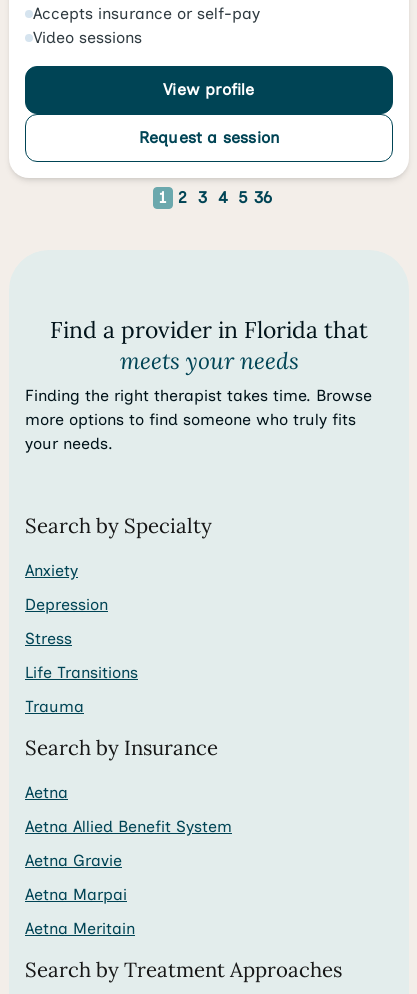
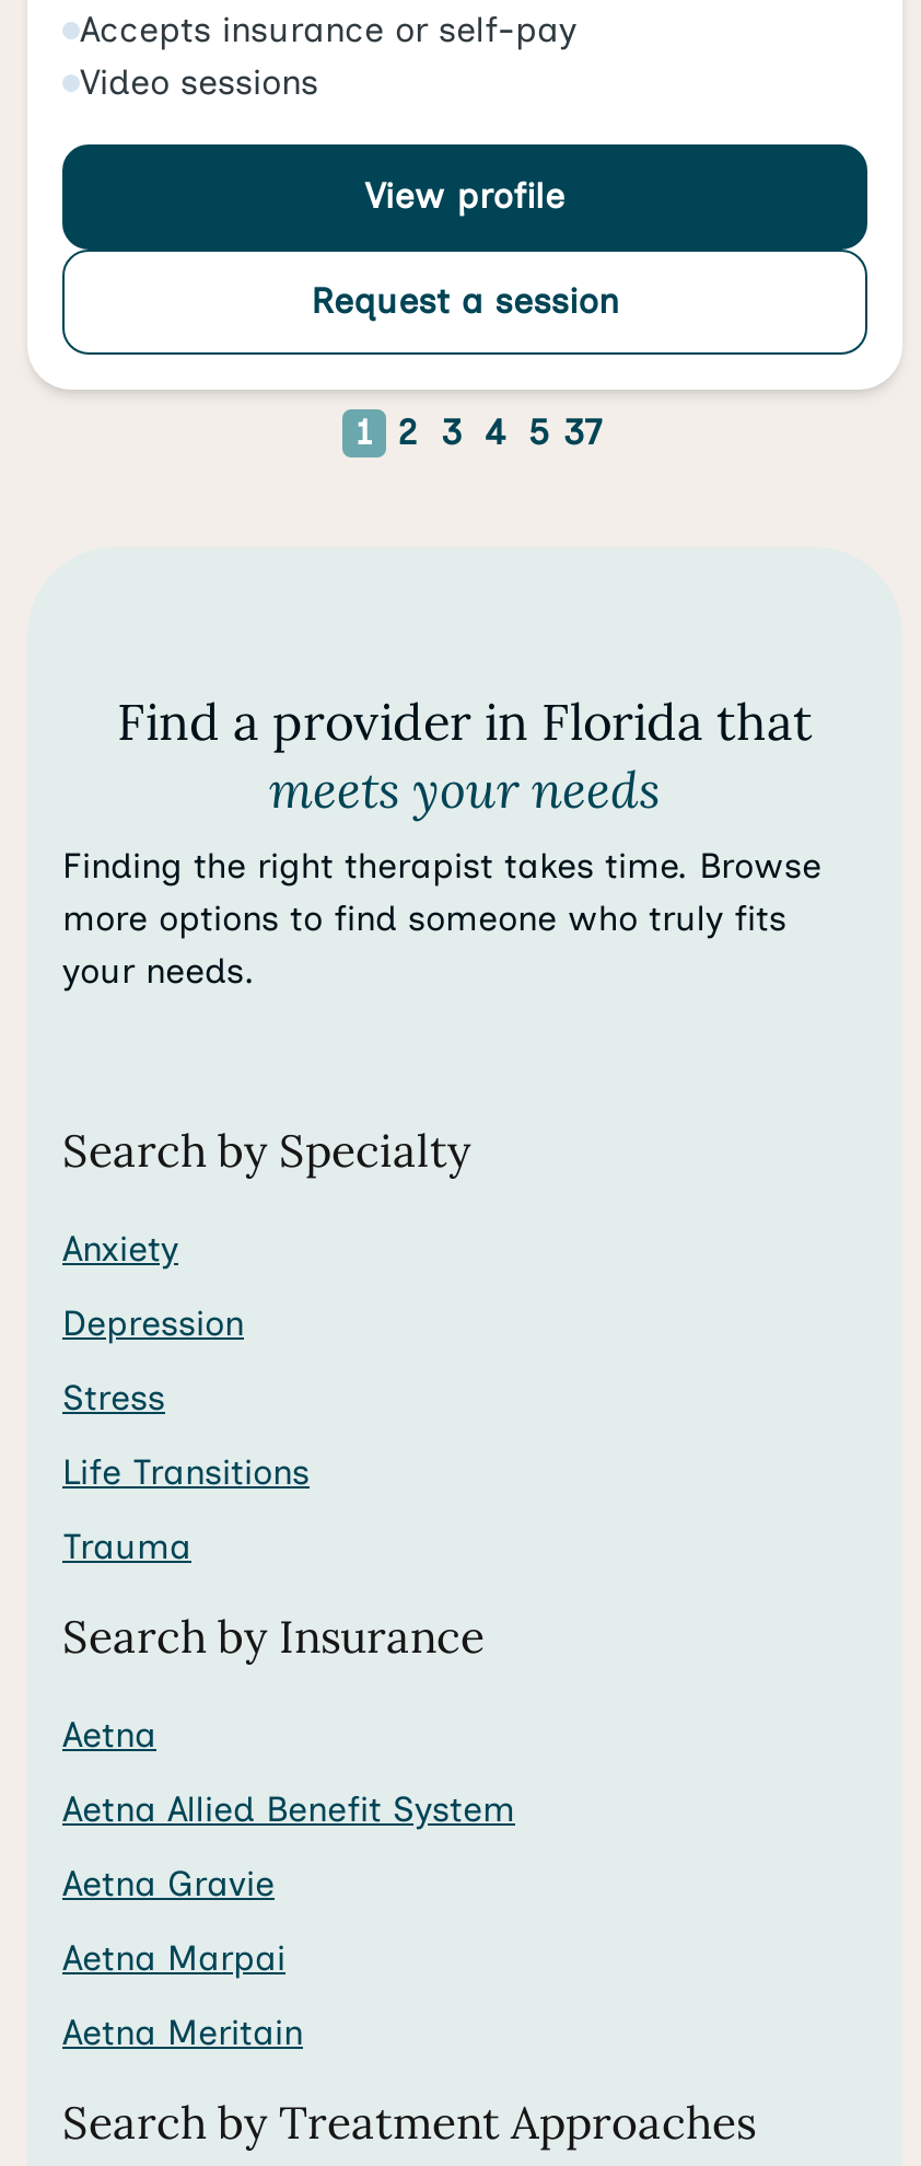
- 1 2 3 4 5 36
+ 1 2 3 4 5 37
